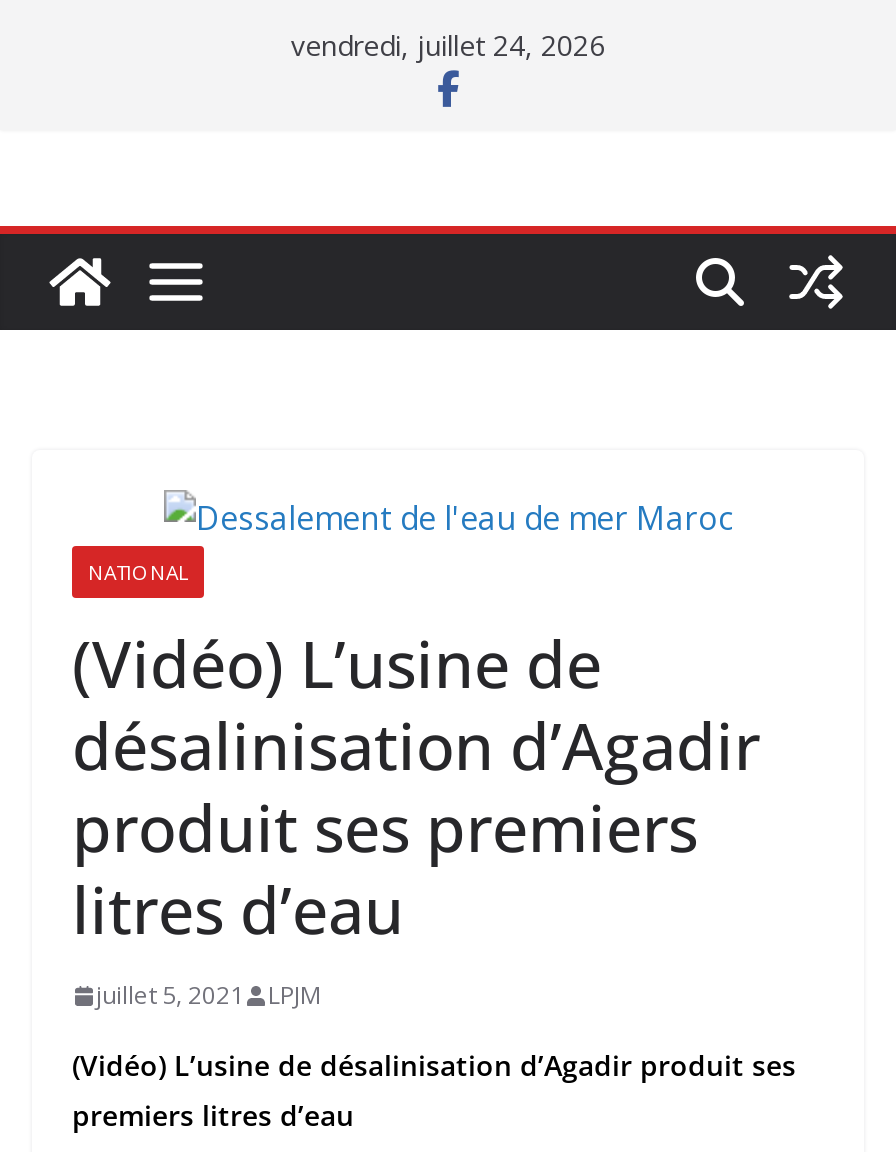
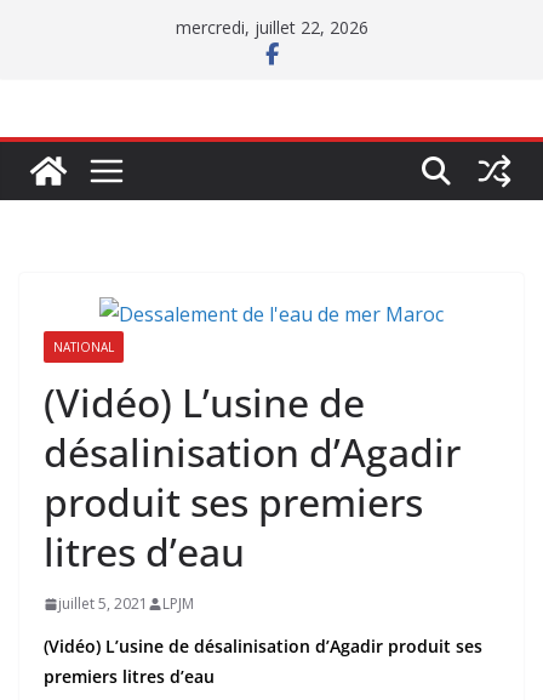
- vendredi, juillet 24, 2026
+ mercredi, juillet 22, 2026
